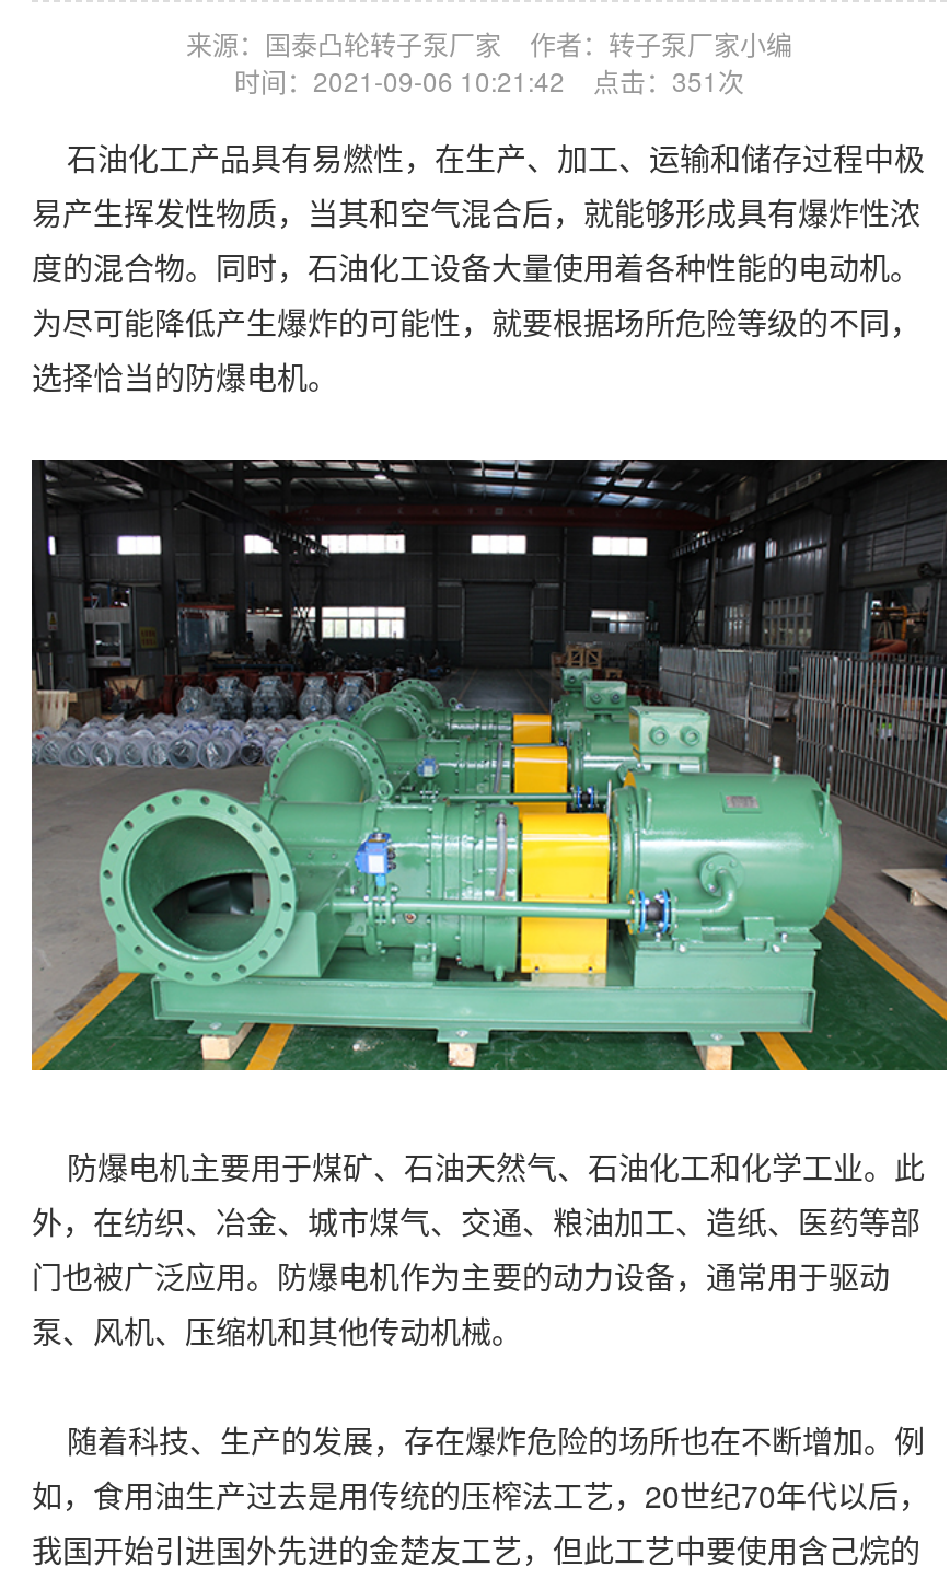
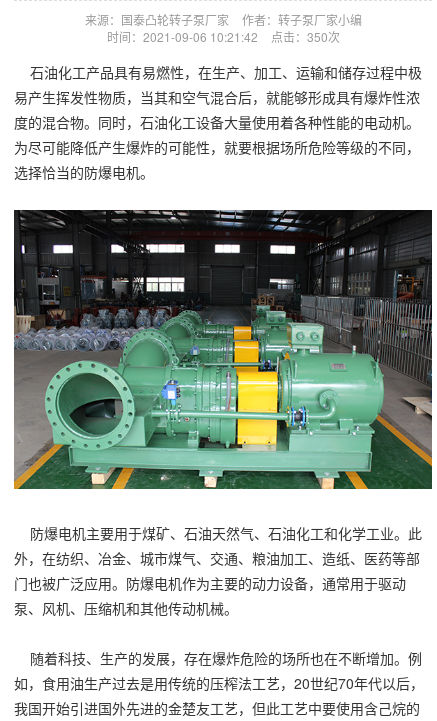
- 时间：2021-09-06 10:21:42 点击：351次
+ 时间：2021-09-06 10:21:42 点击：350次
